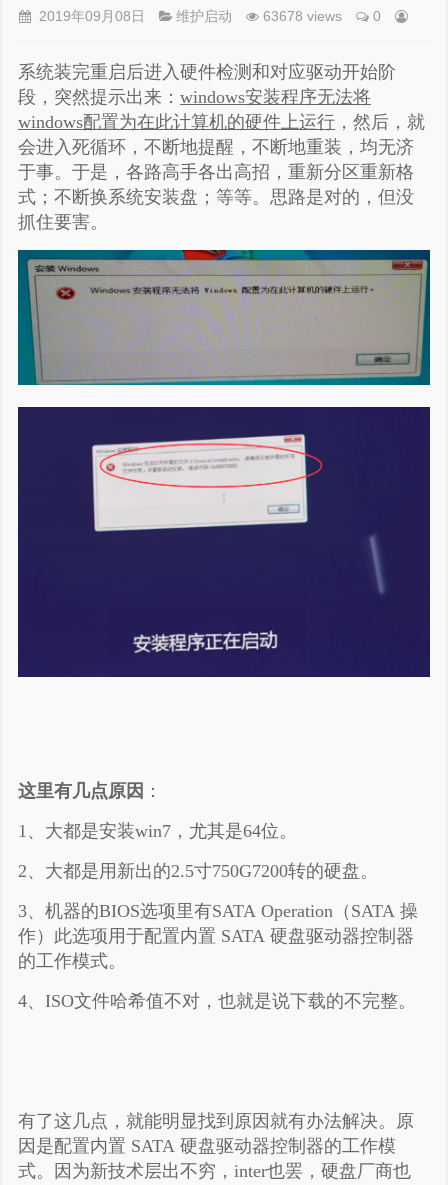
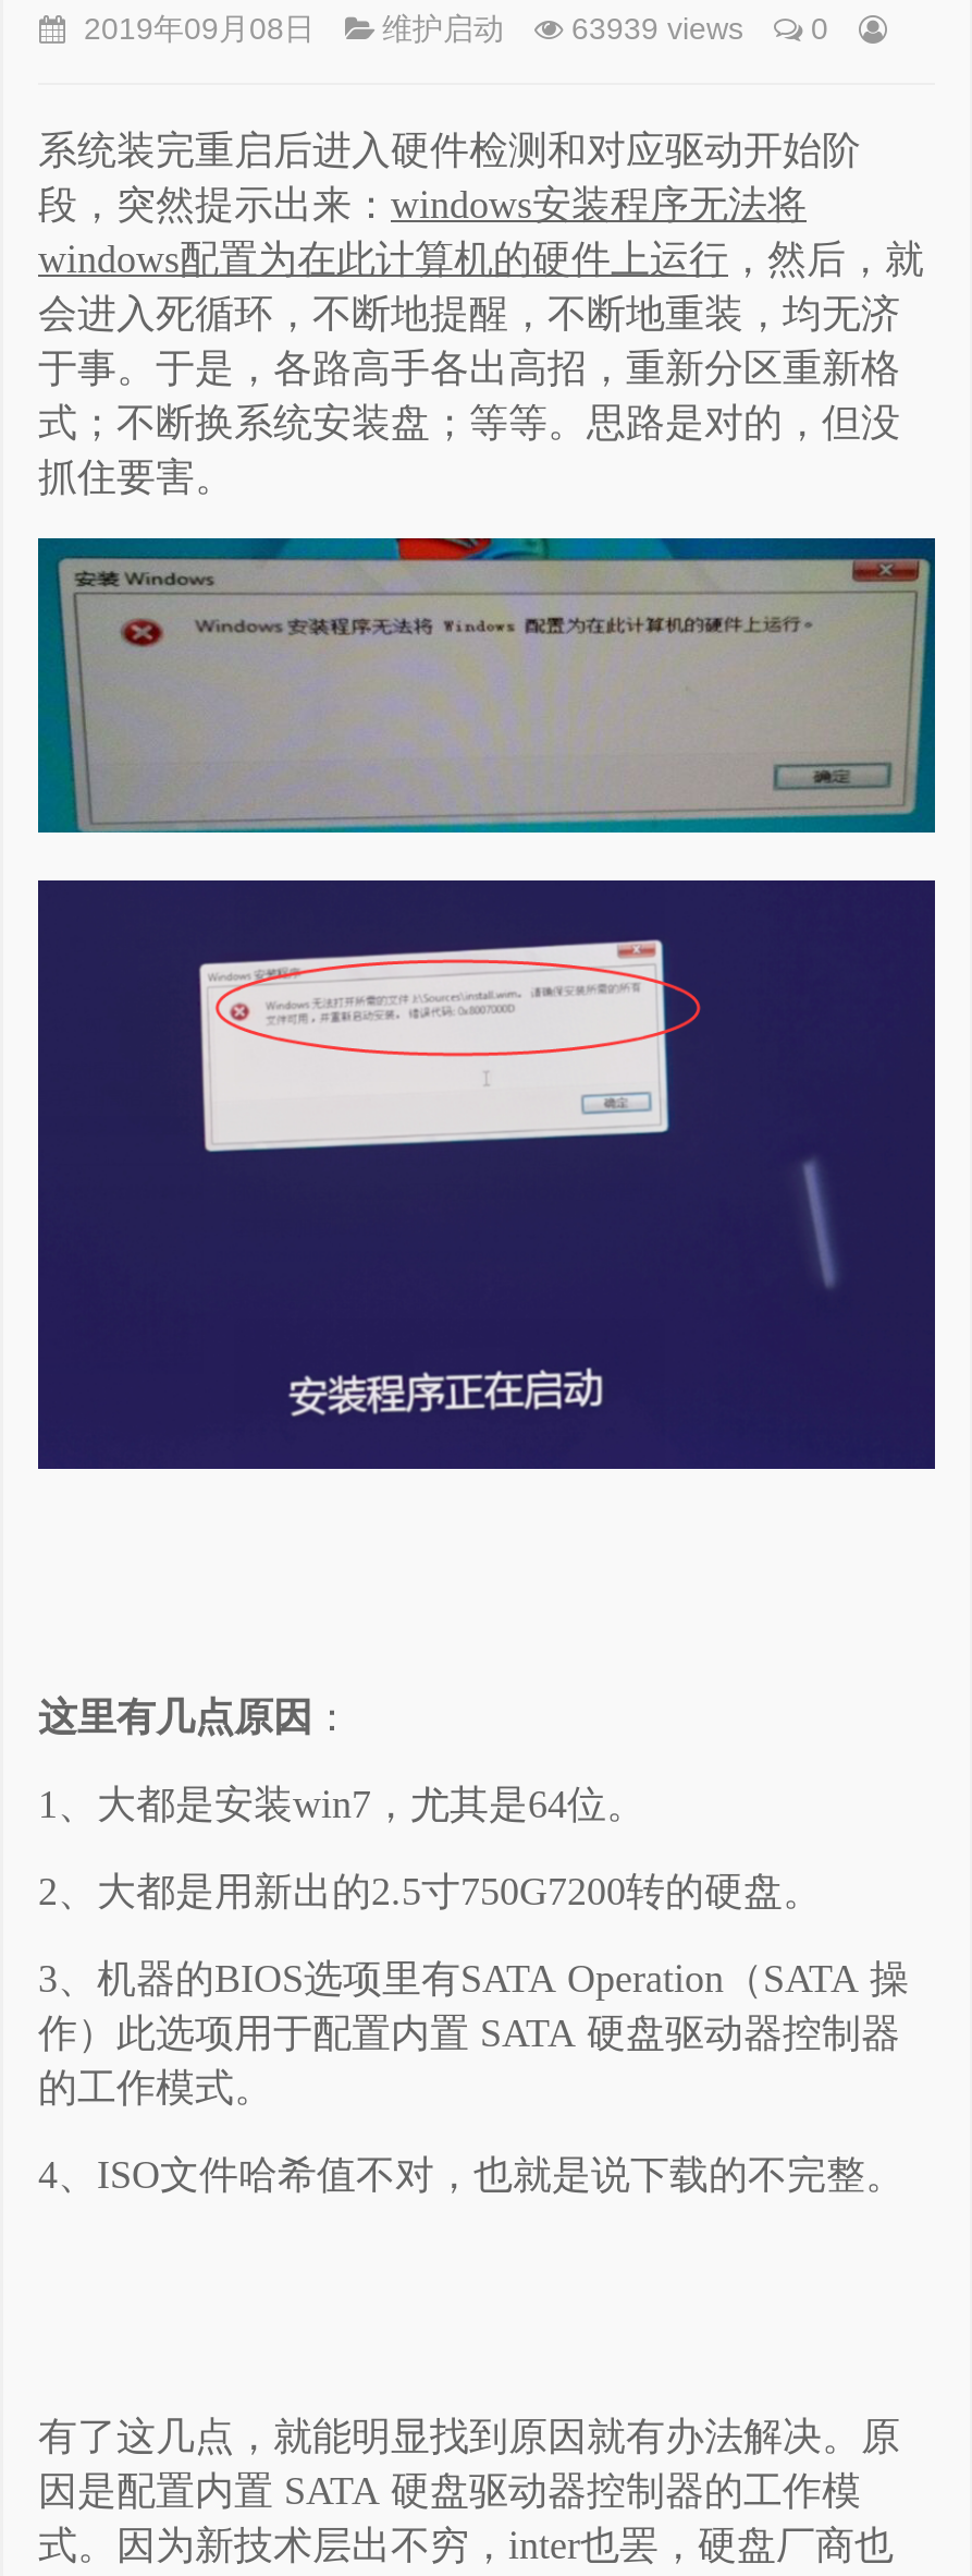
- 2019年09月08日 维护启动 63678 views 0
+ 2019年09月08日 维护启动 63939 views 0
